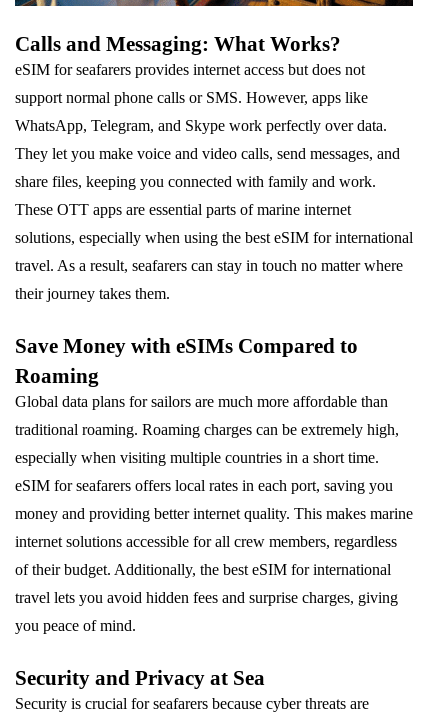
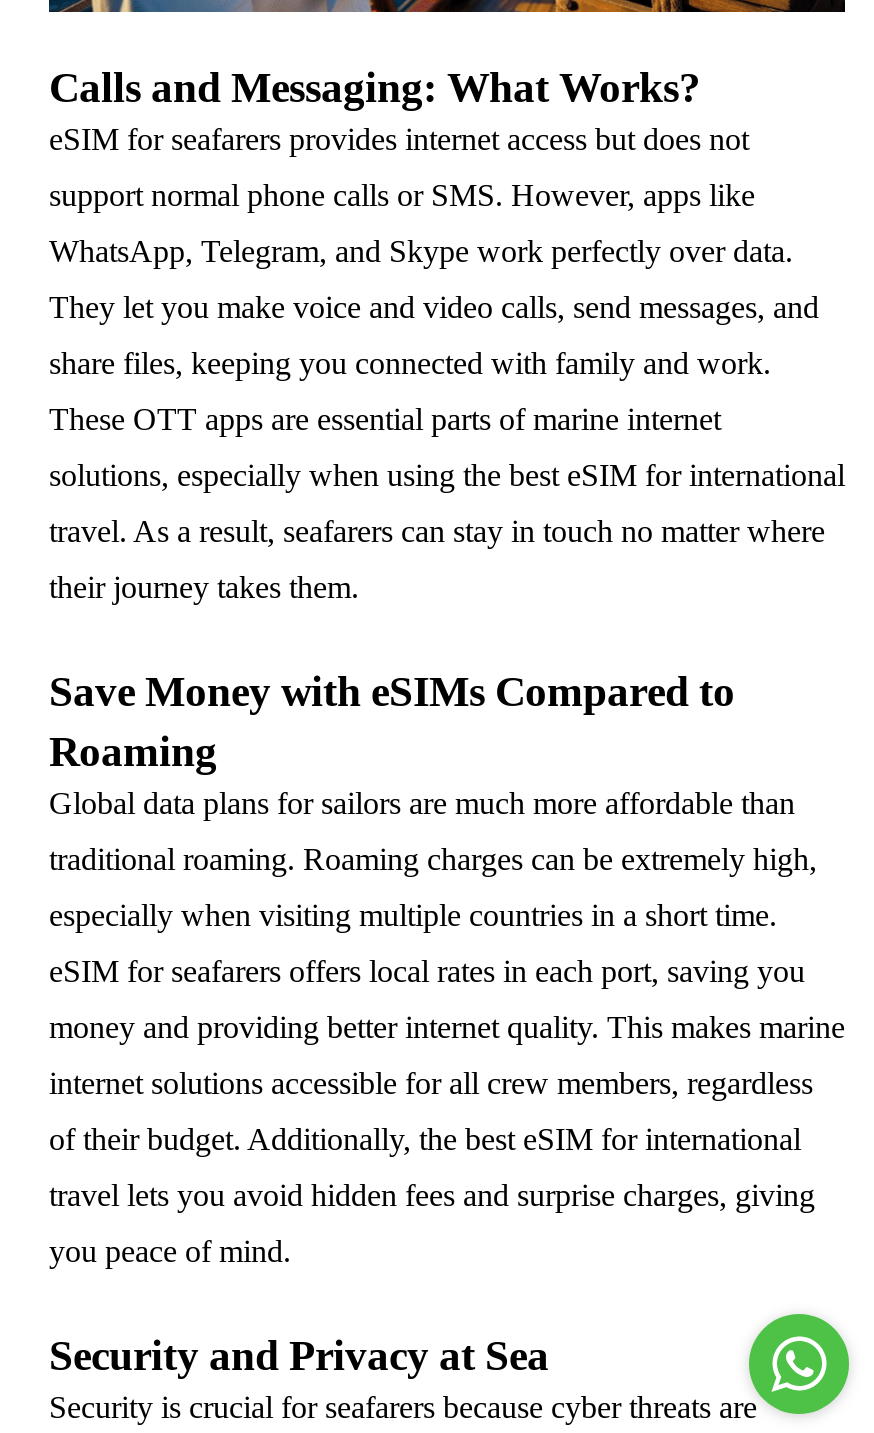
+ [image]
